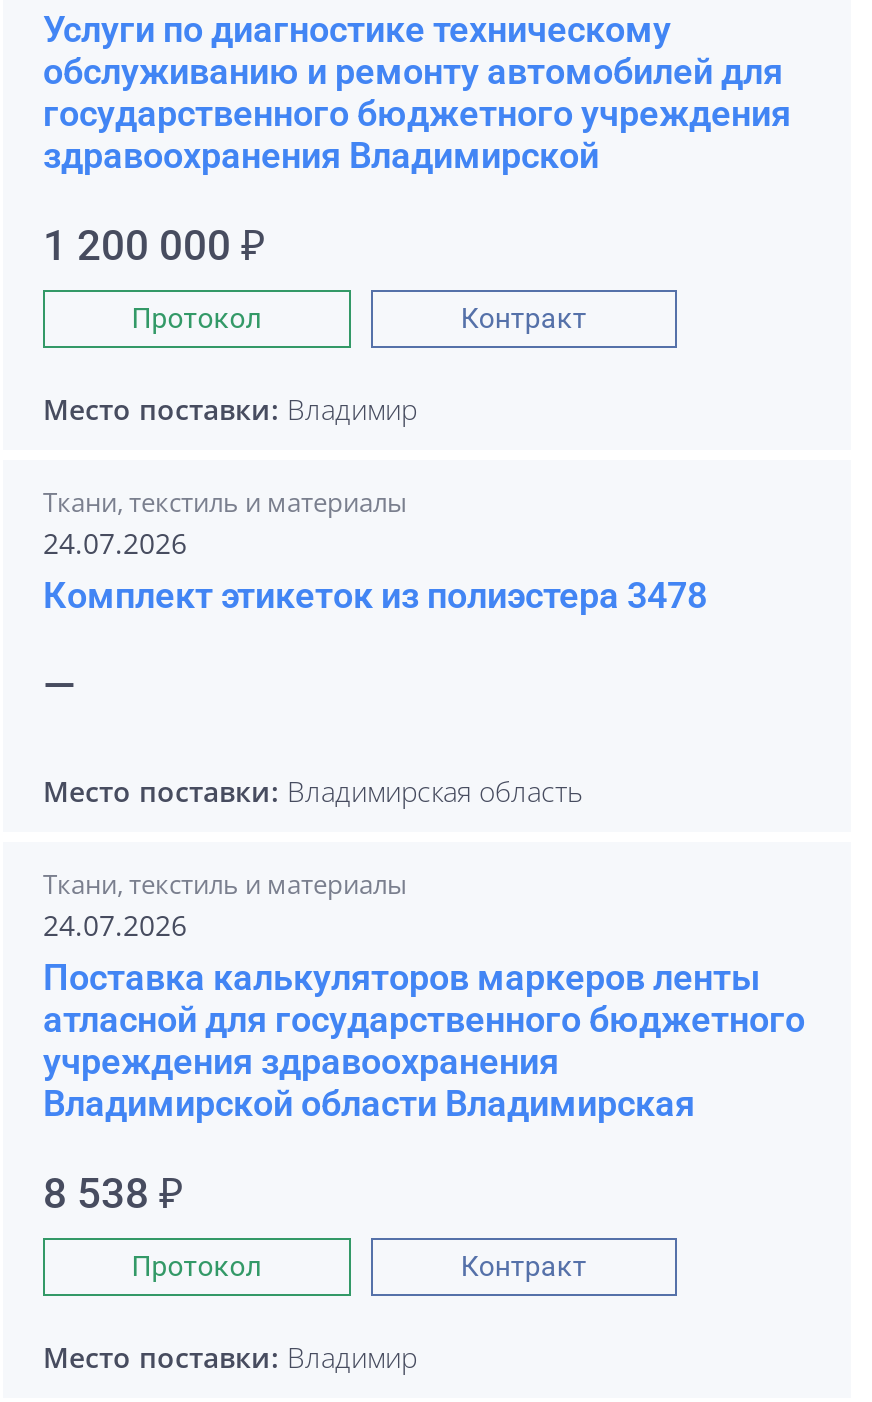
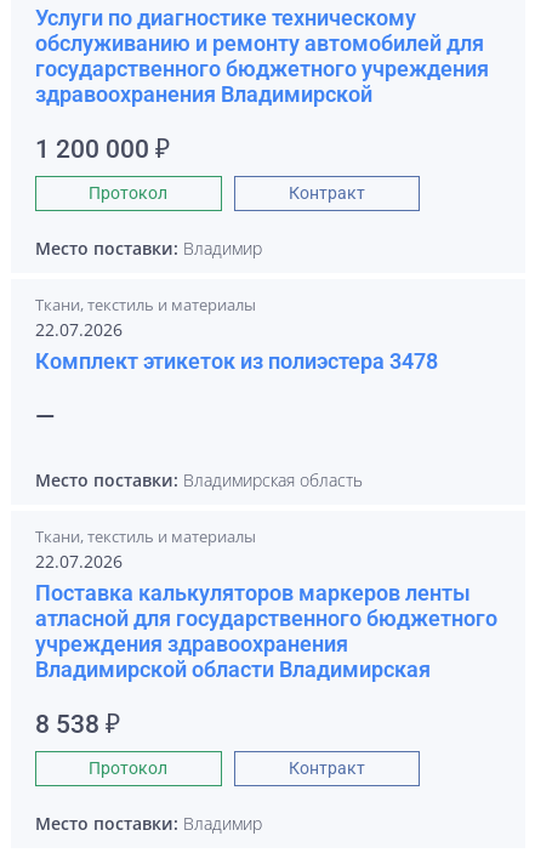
- 24.07.2026
+ 22.07.2026

- 24.07.2026
+ 22.07.2026
